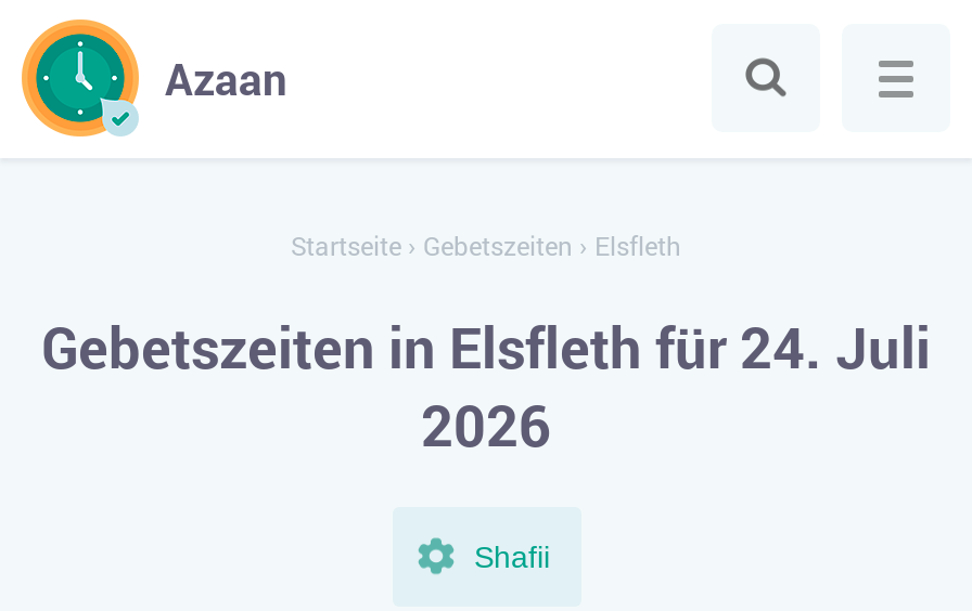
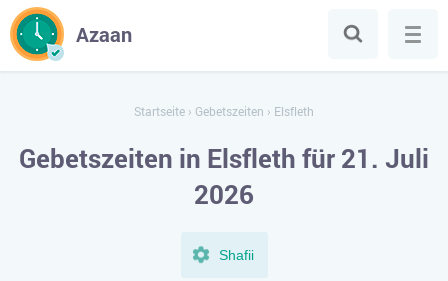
- Gebetszeiten in Elsfleth für 24. Juli
+ Gebetszeiten in Elsfleth für 21. Juli
